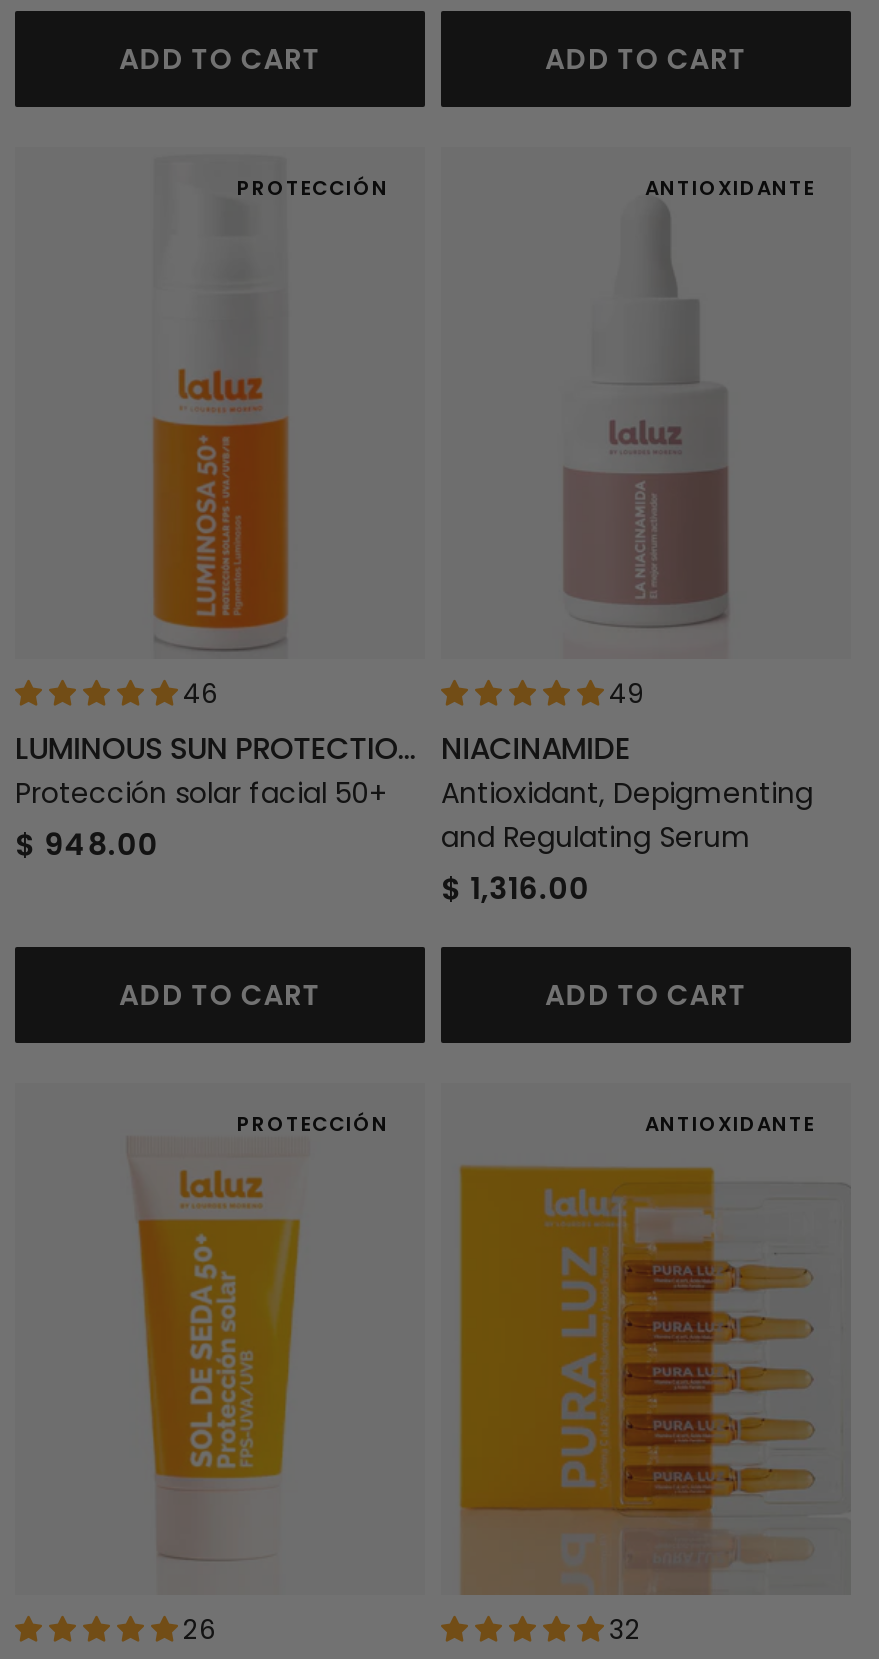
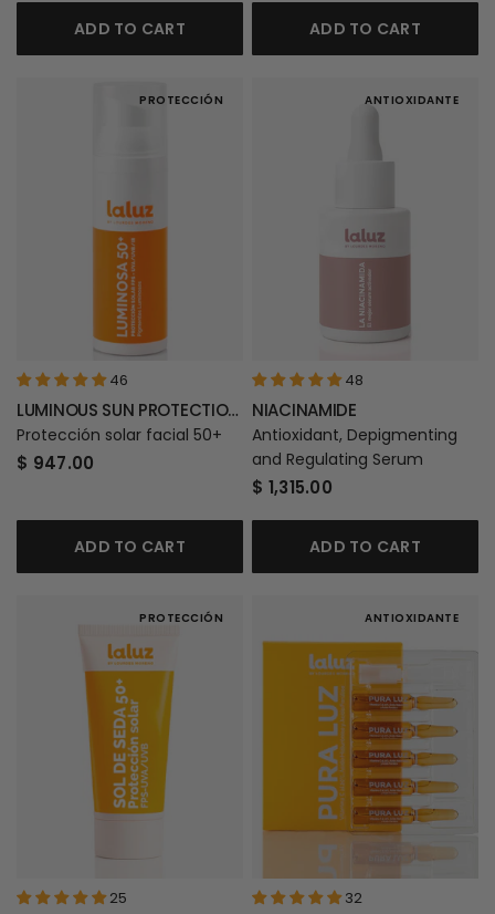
- 49
+ 48

- $ 948.00
+ $ 947.00

- $ 1,316.00
+ $ 1,315.00

- 26
+ 25
